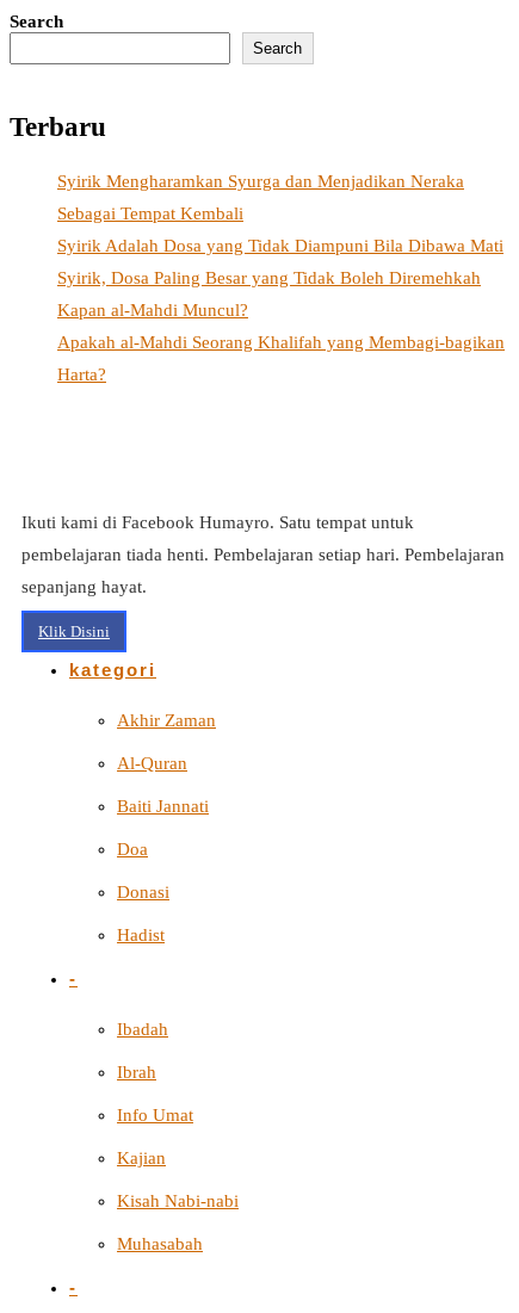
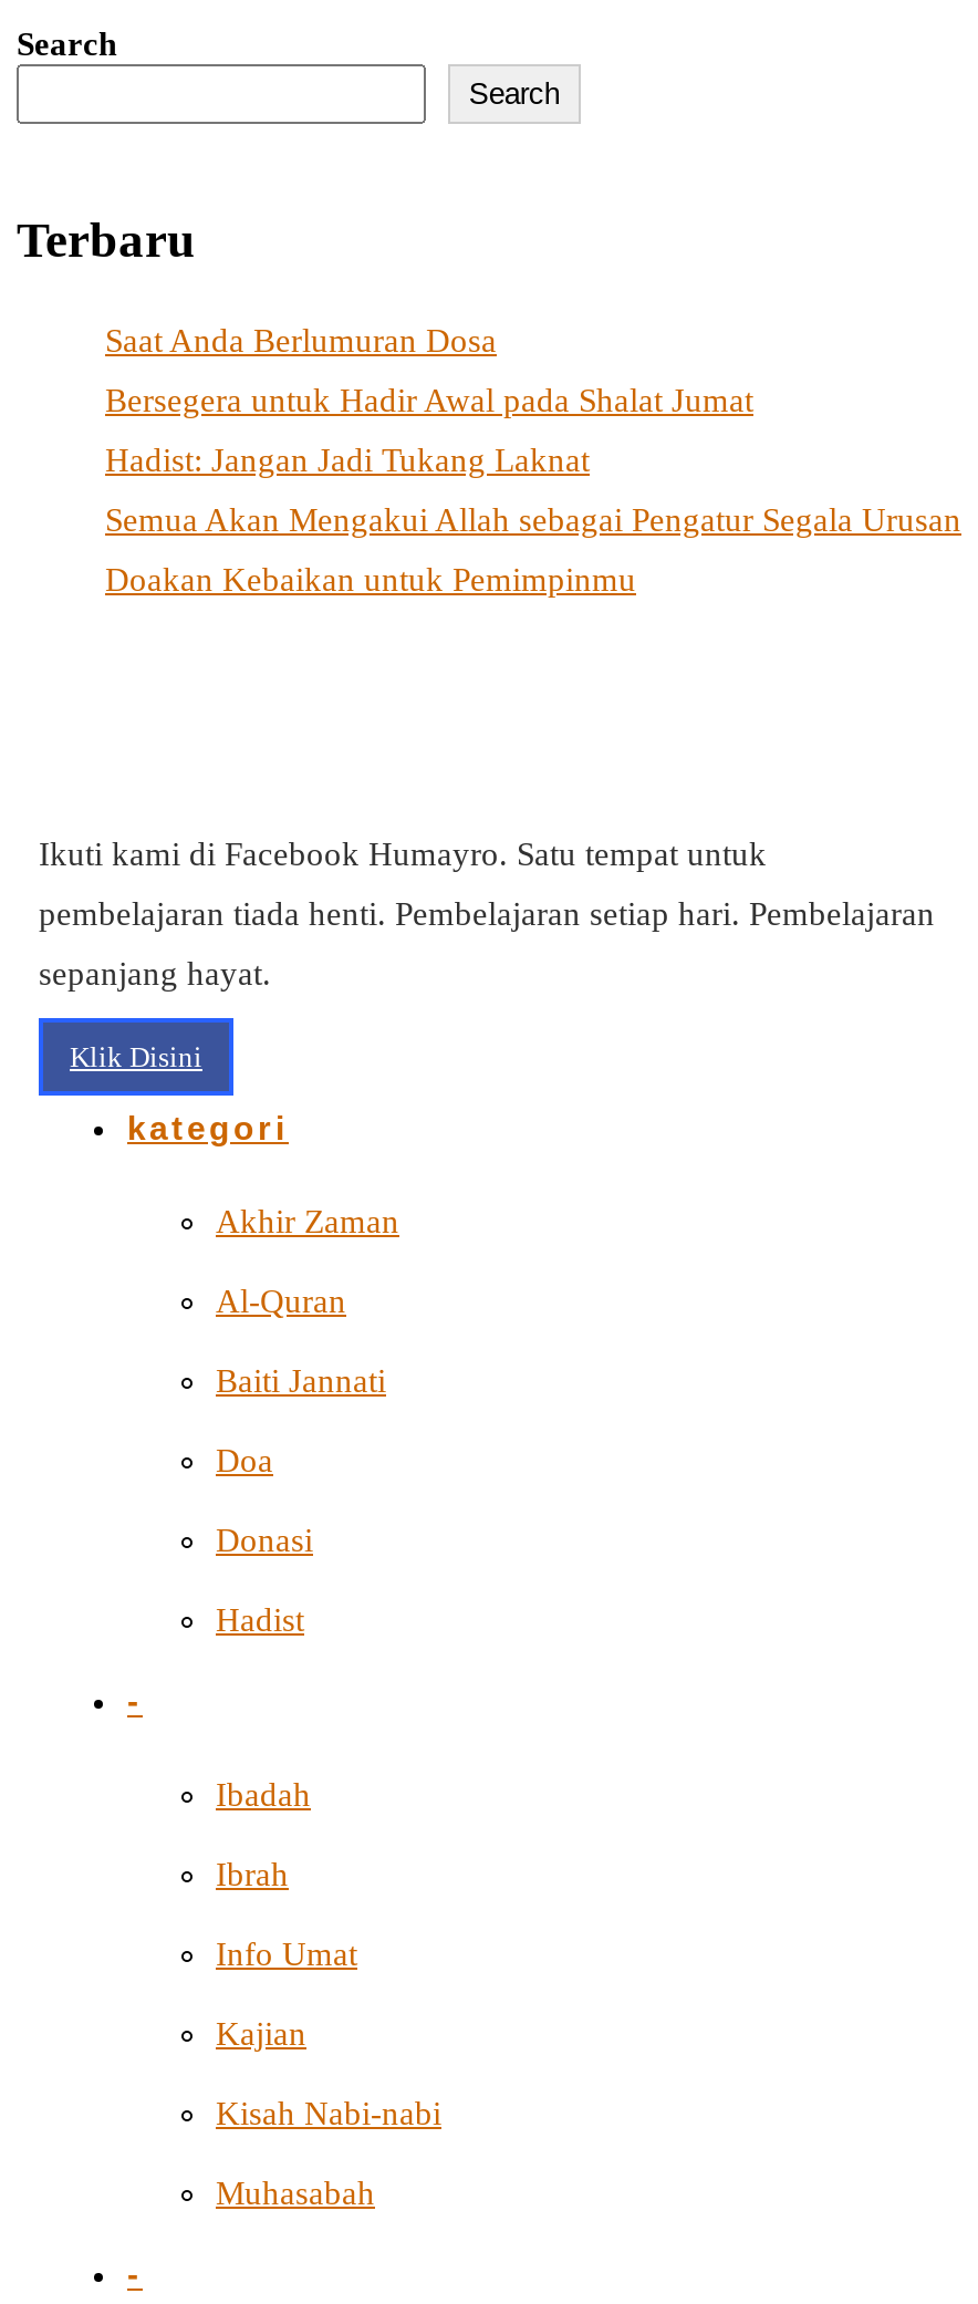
- Syirik Mengharamkan Syurga dan Menjadikan Neraka
- Sebagai Tempat Kembali
- Syirik Adalah Dosa yang Tidak Diampuni Bila Dibawa Mati
- Syirik, Dosa Paling Besar yang Tidak Boleh Diremehkah
- Kapan al-Mahdi Muncul?
- Apakah al-Mahdi Seorang Khalifah yang Membagi-bagikan
- Harta?
+ Saat Anda Berlumuran Dosa
+ Bersegera untuk Hadir Awal pada Shalat Jumat
+ Hadist: Jangan Jadi Tukang Laknat
+ Semua Akan Mengakui Allah sebagai Pengatur Segala Urusan
+ Doakan Kebaikan untuk Pemimpinmu
